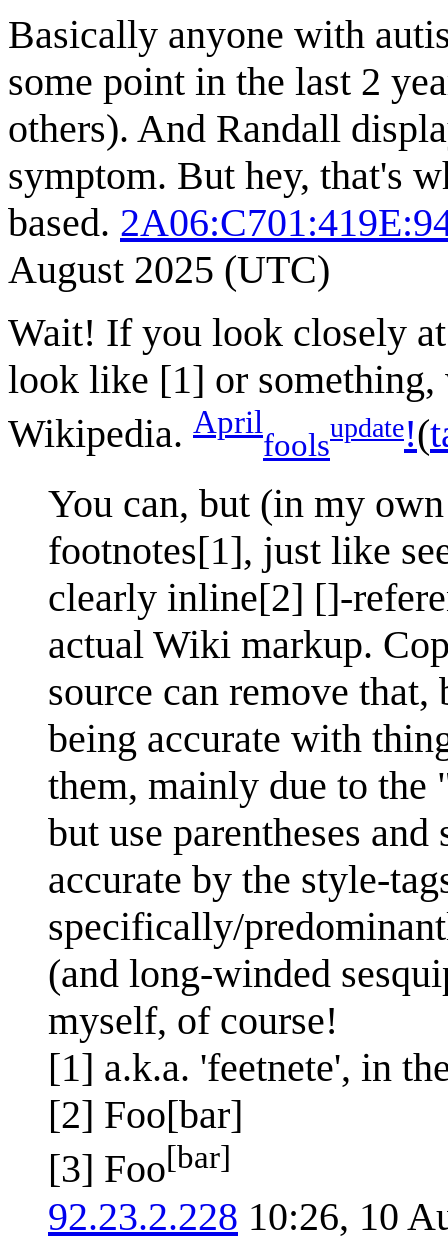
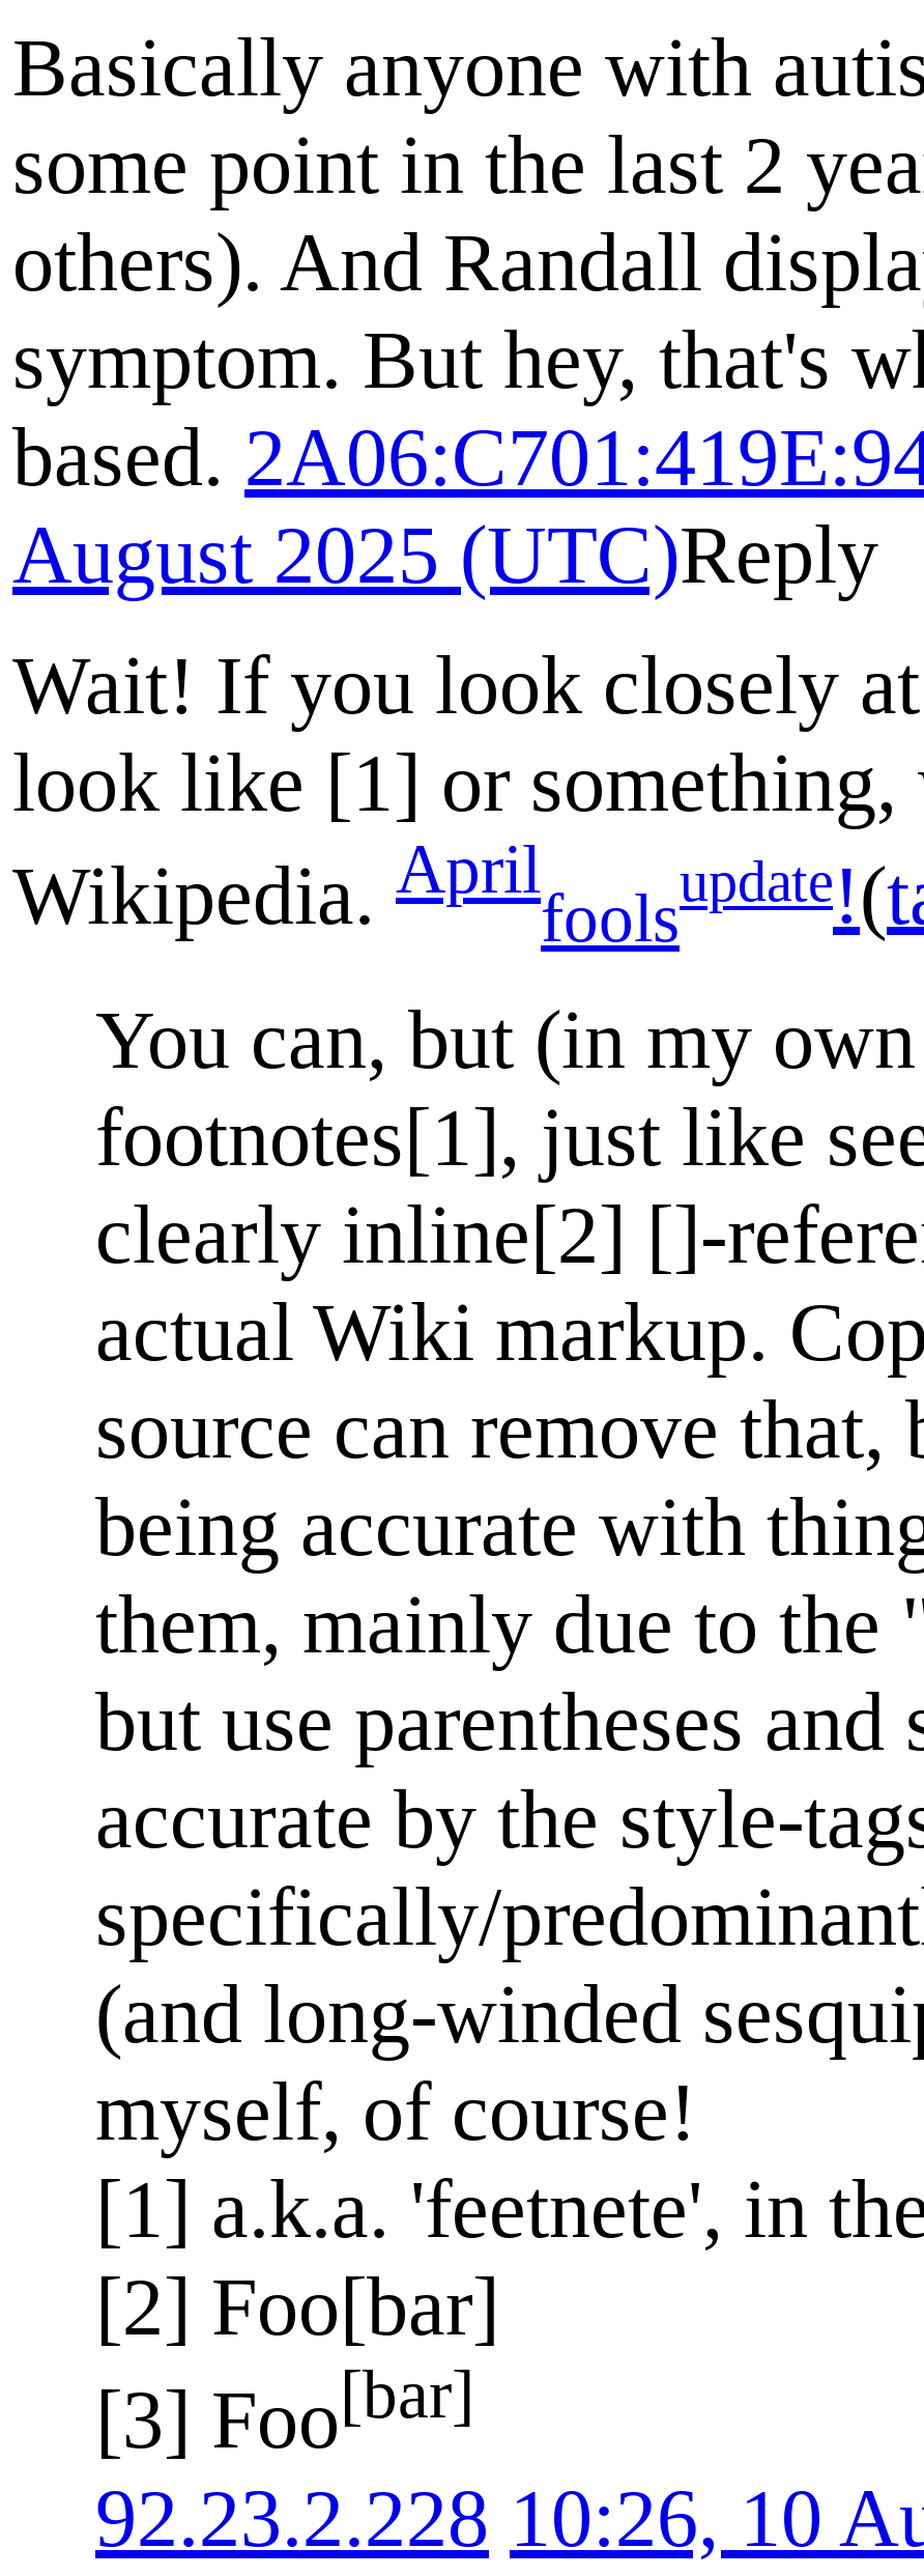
- August 2025 (UTC)
+ August 2025 (UTC)Reply
